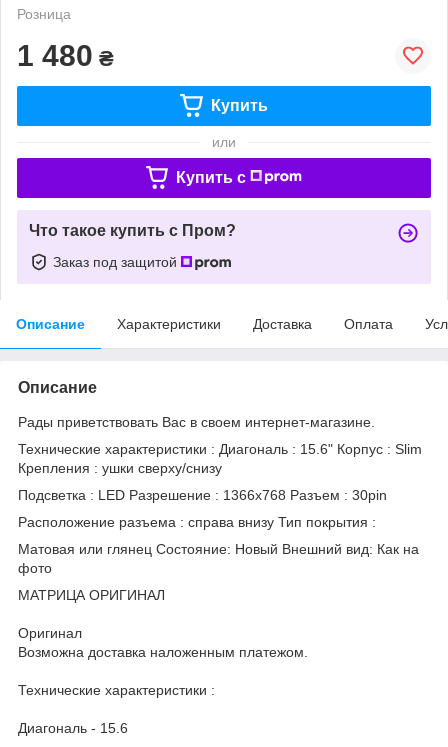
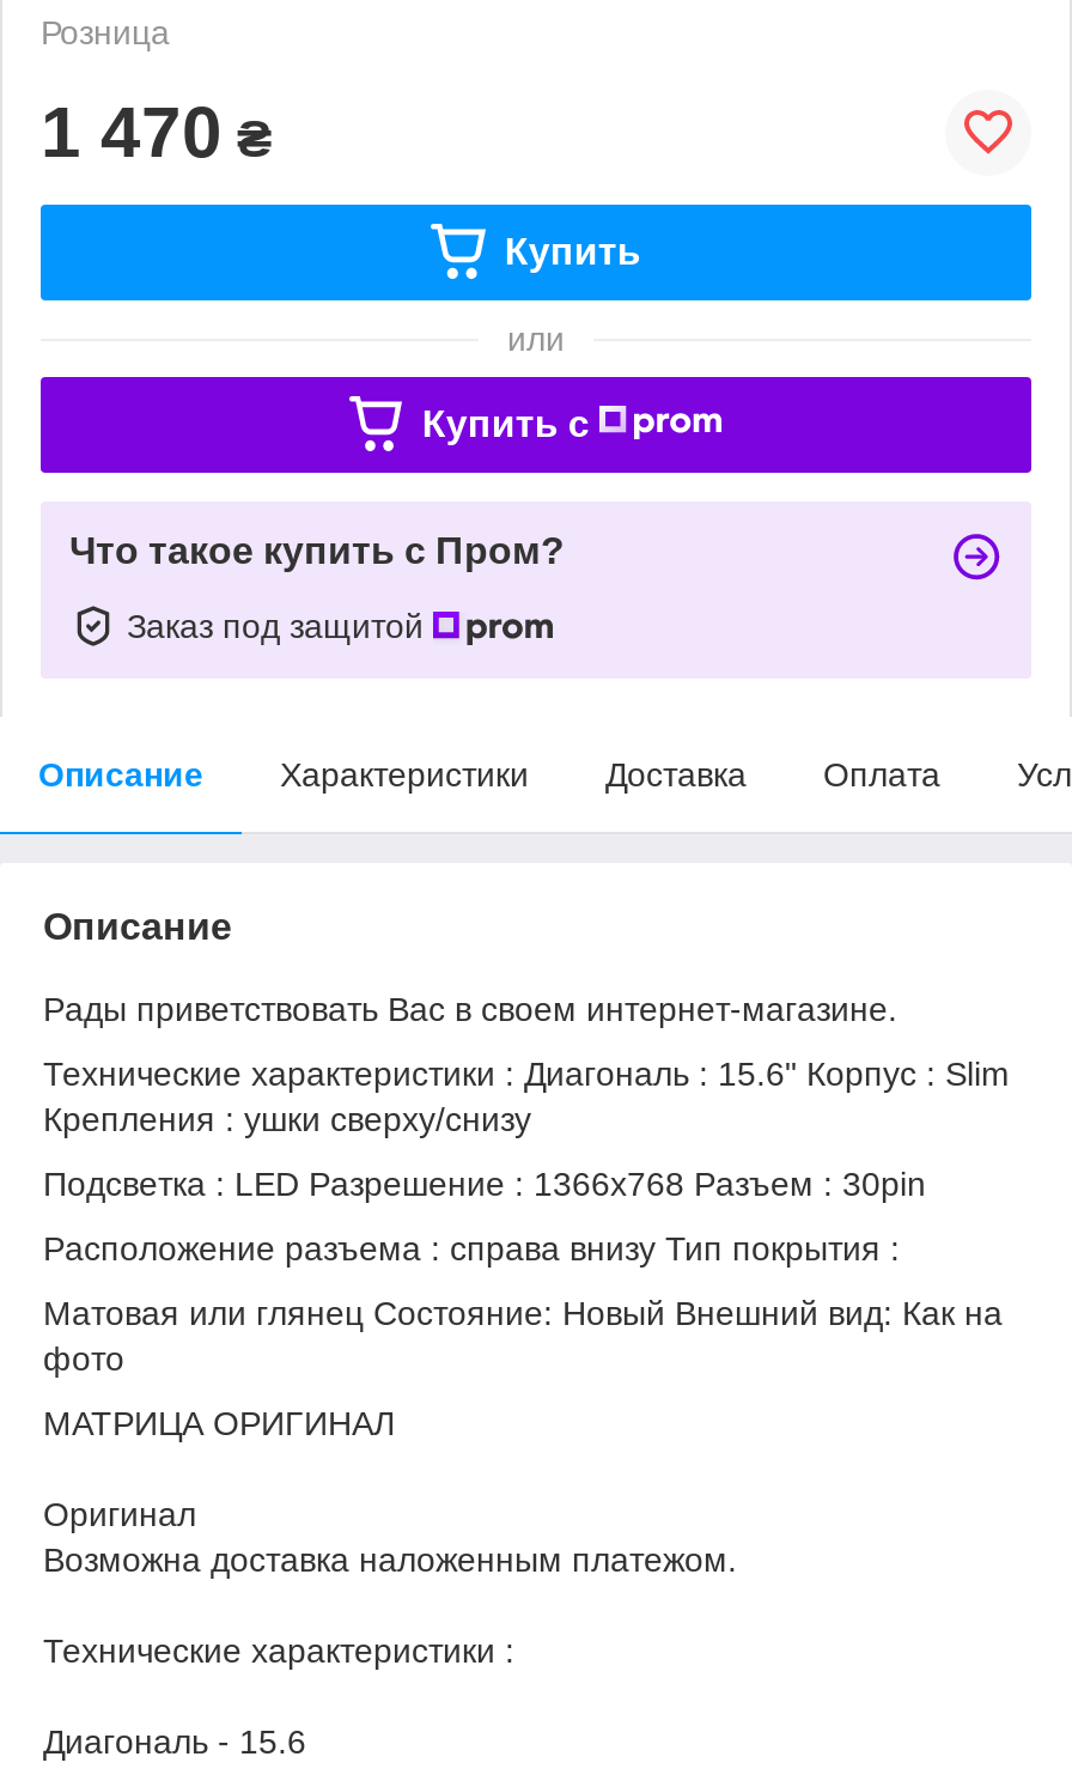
- 1 480 ₴
+ 1 470 ₴
